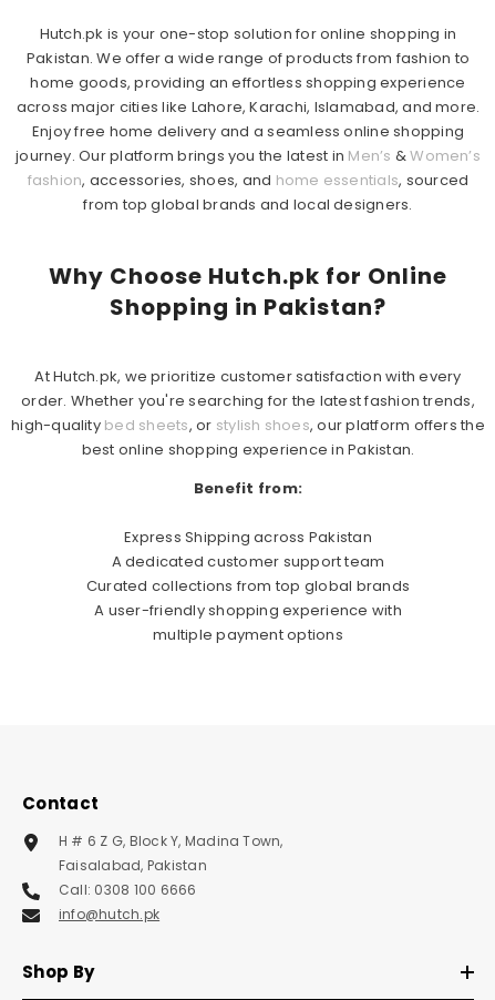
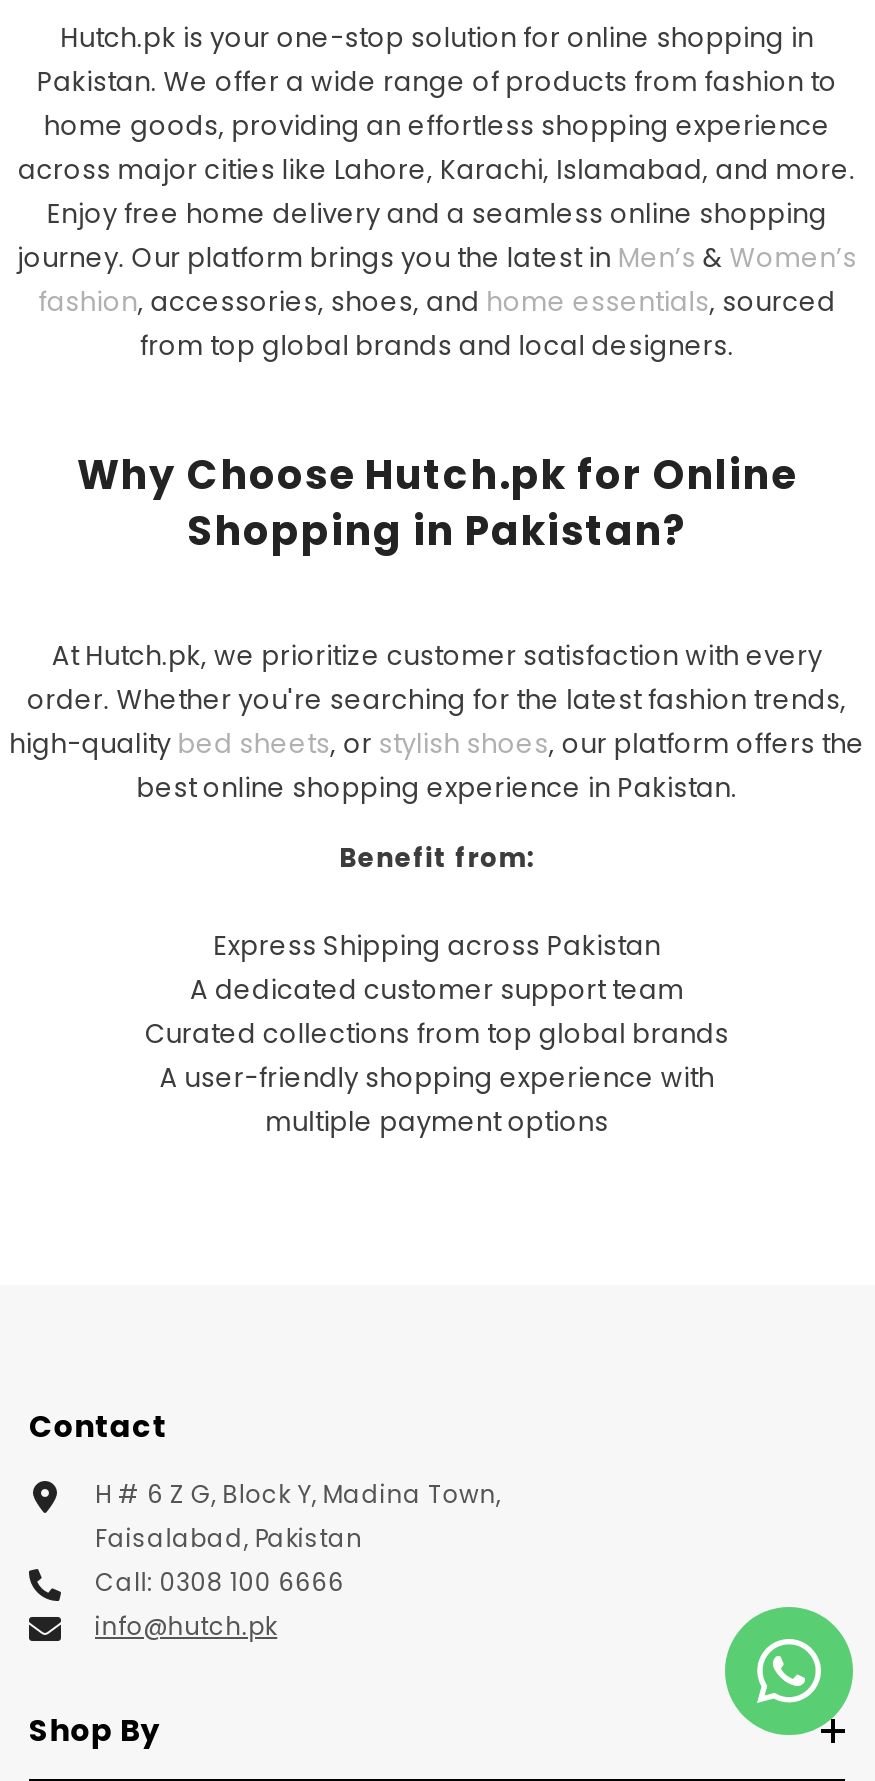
+ [image]
